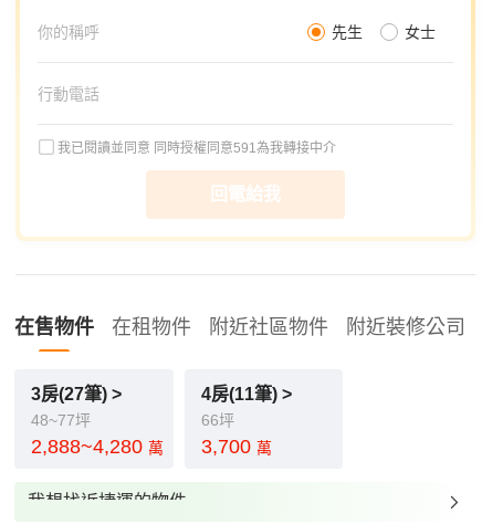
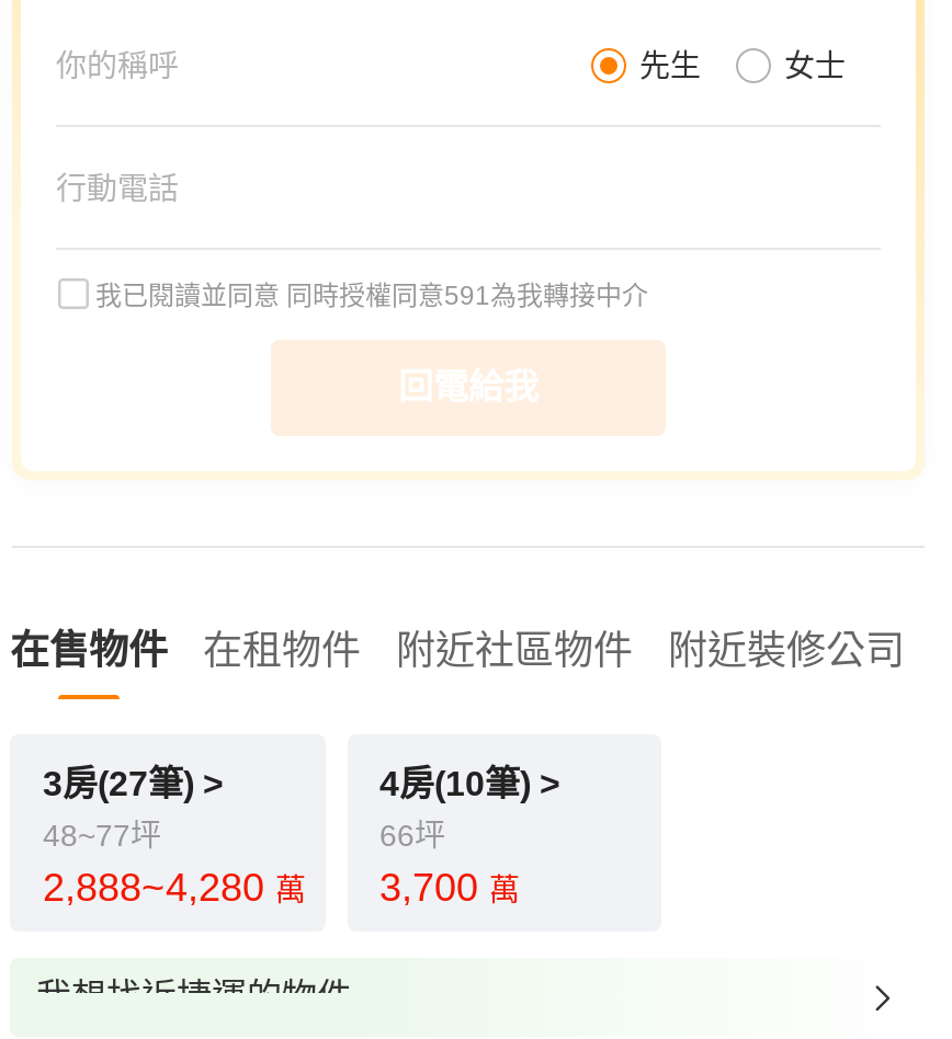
- 4房(11筆) >
+ 4房(10筆) >
